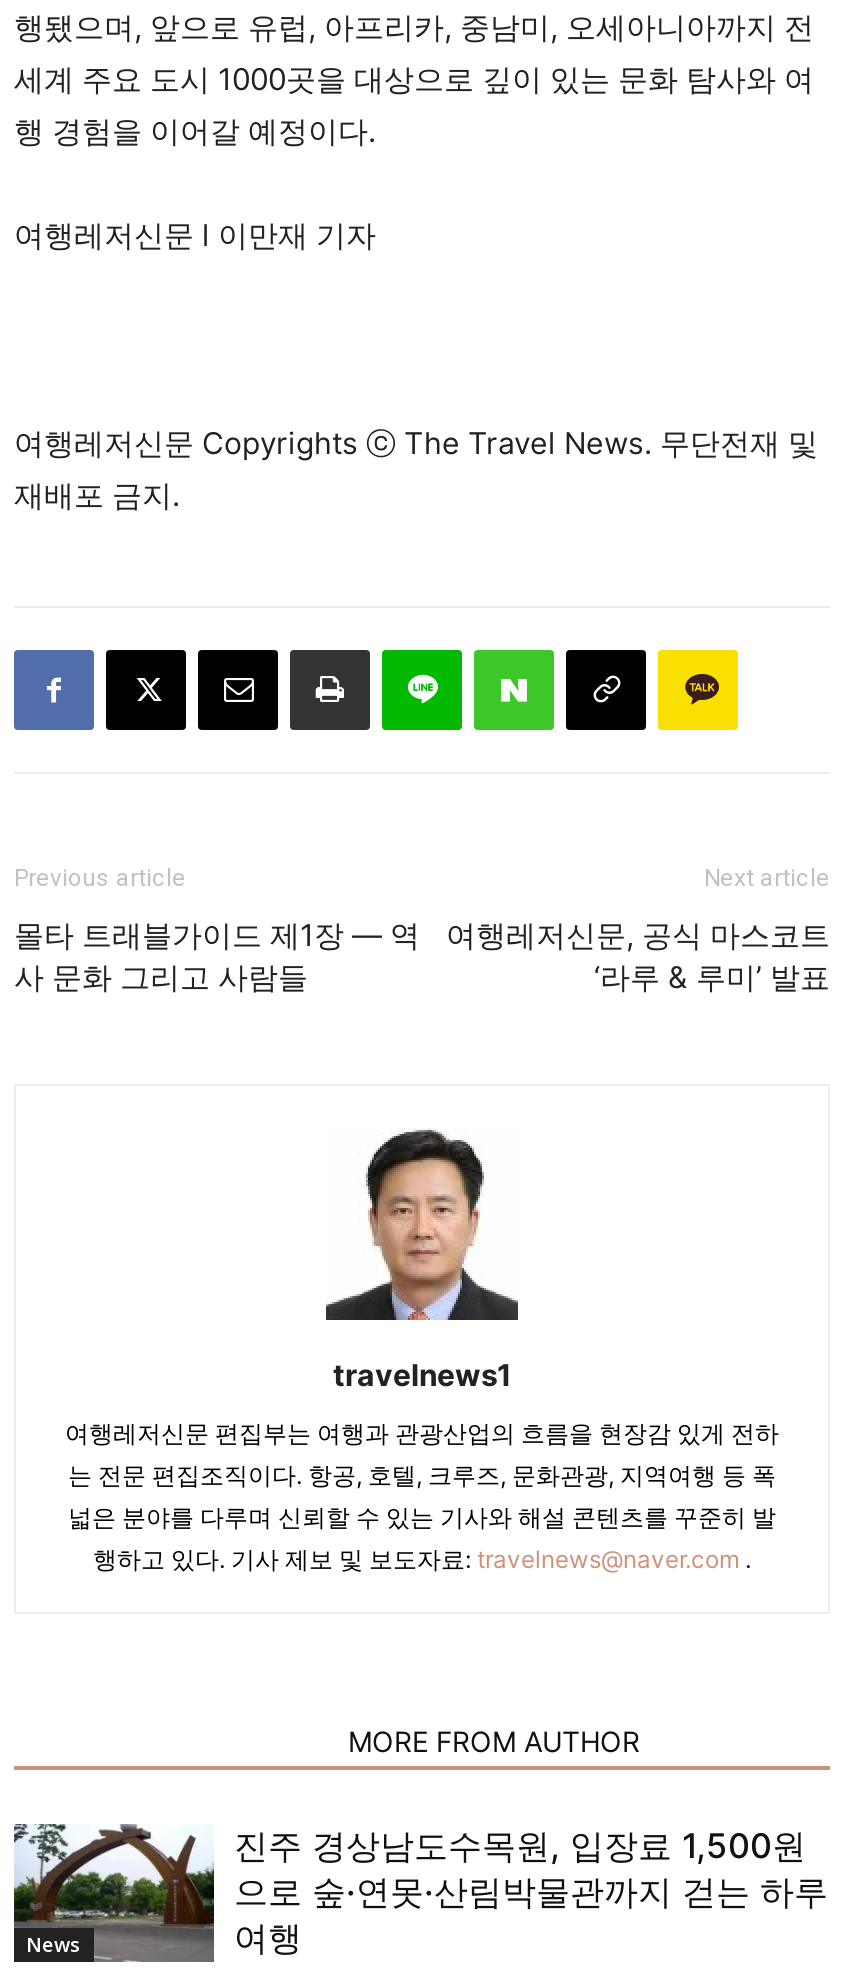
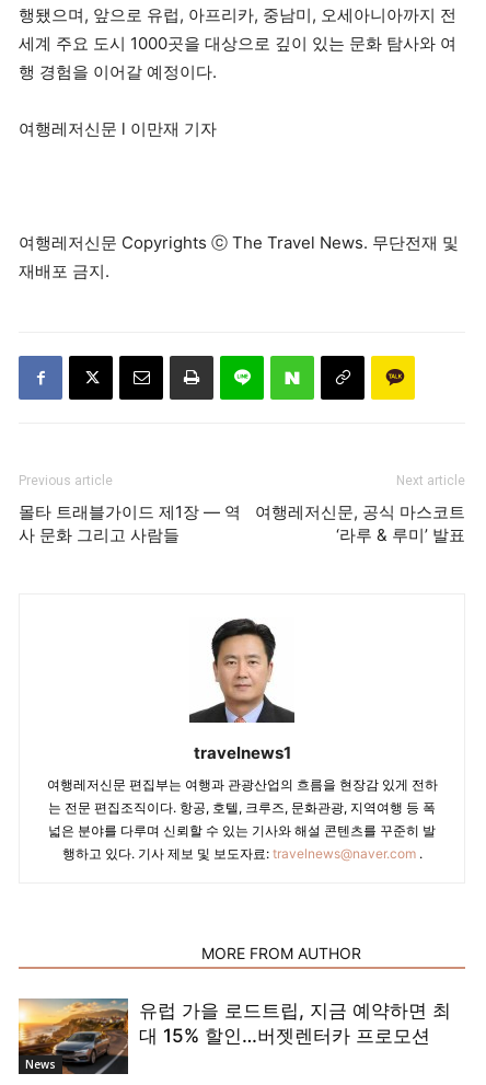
- [image]
- 진주 경상남도수목원, 입장료 1,500원
- 으로 숲·연못·산림박물관까지 걷는 하루
- 여행
+ [image]
+ 유럽 가을 로드트립, 지금 예약하면 최
+ 대 15% 할인…버젯렌터카 프로모션
